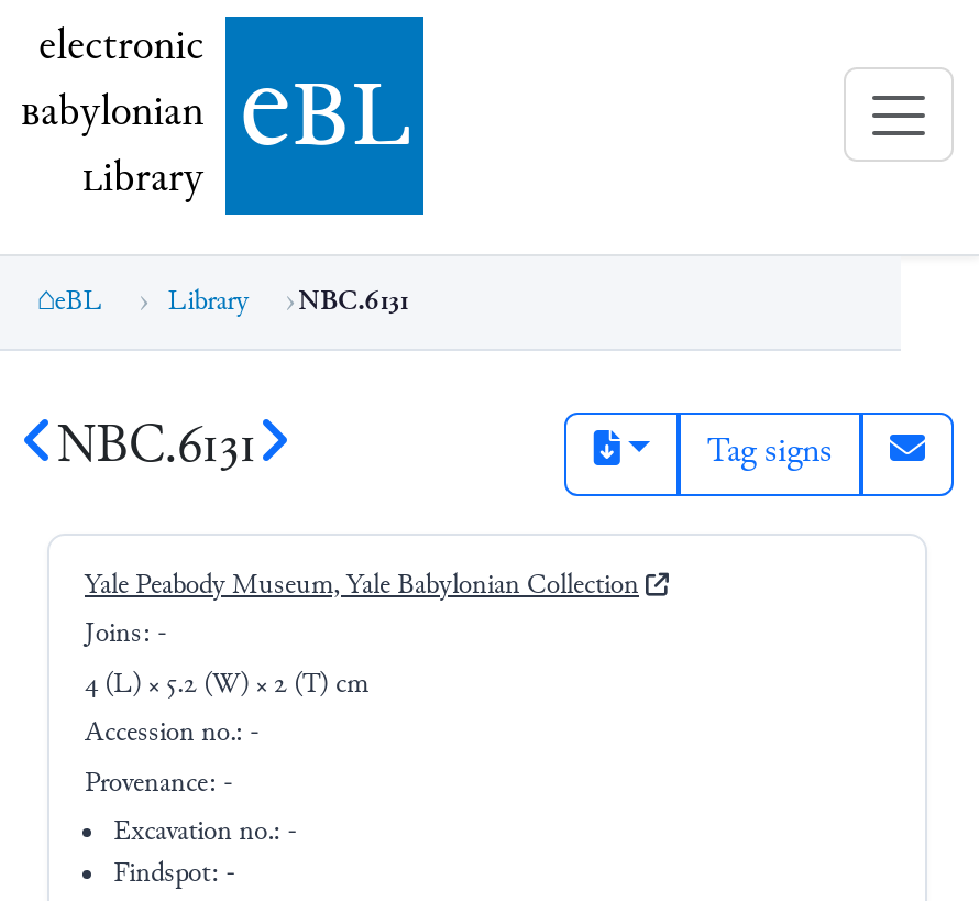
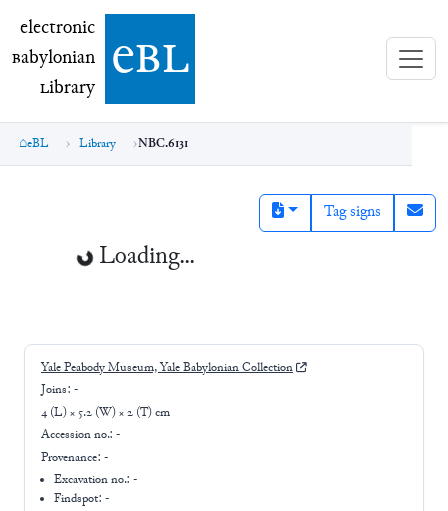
- NBC.6131
+ Loading...
